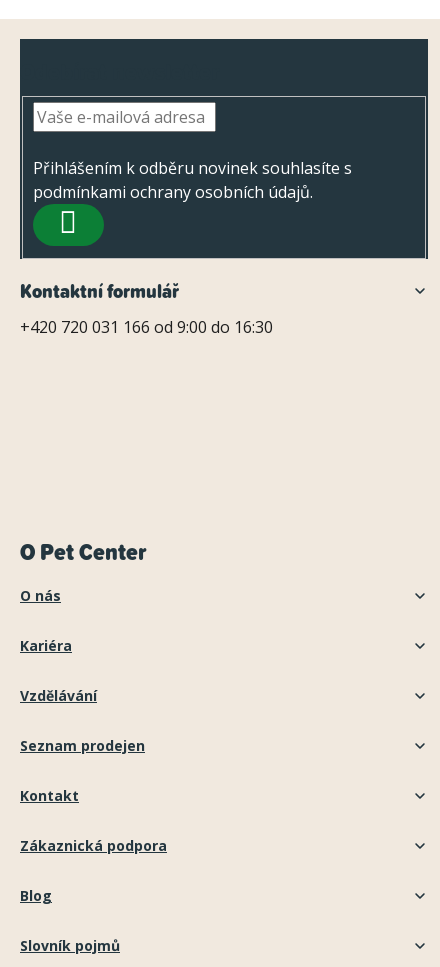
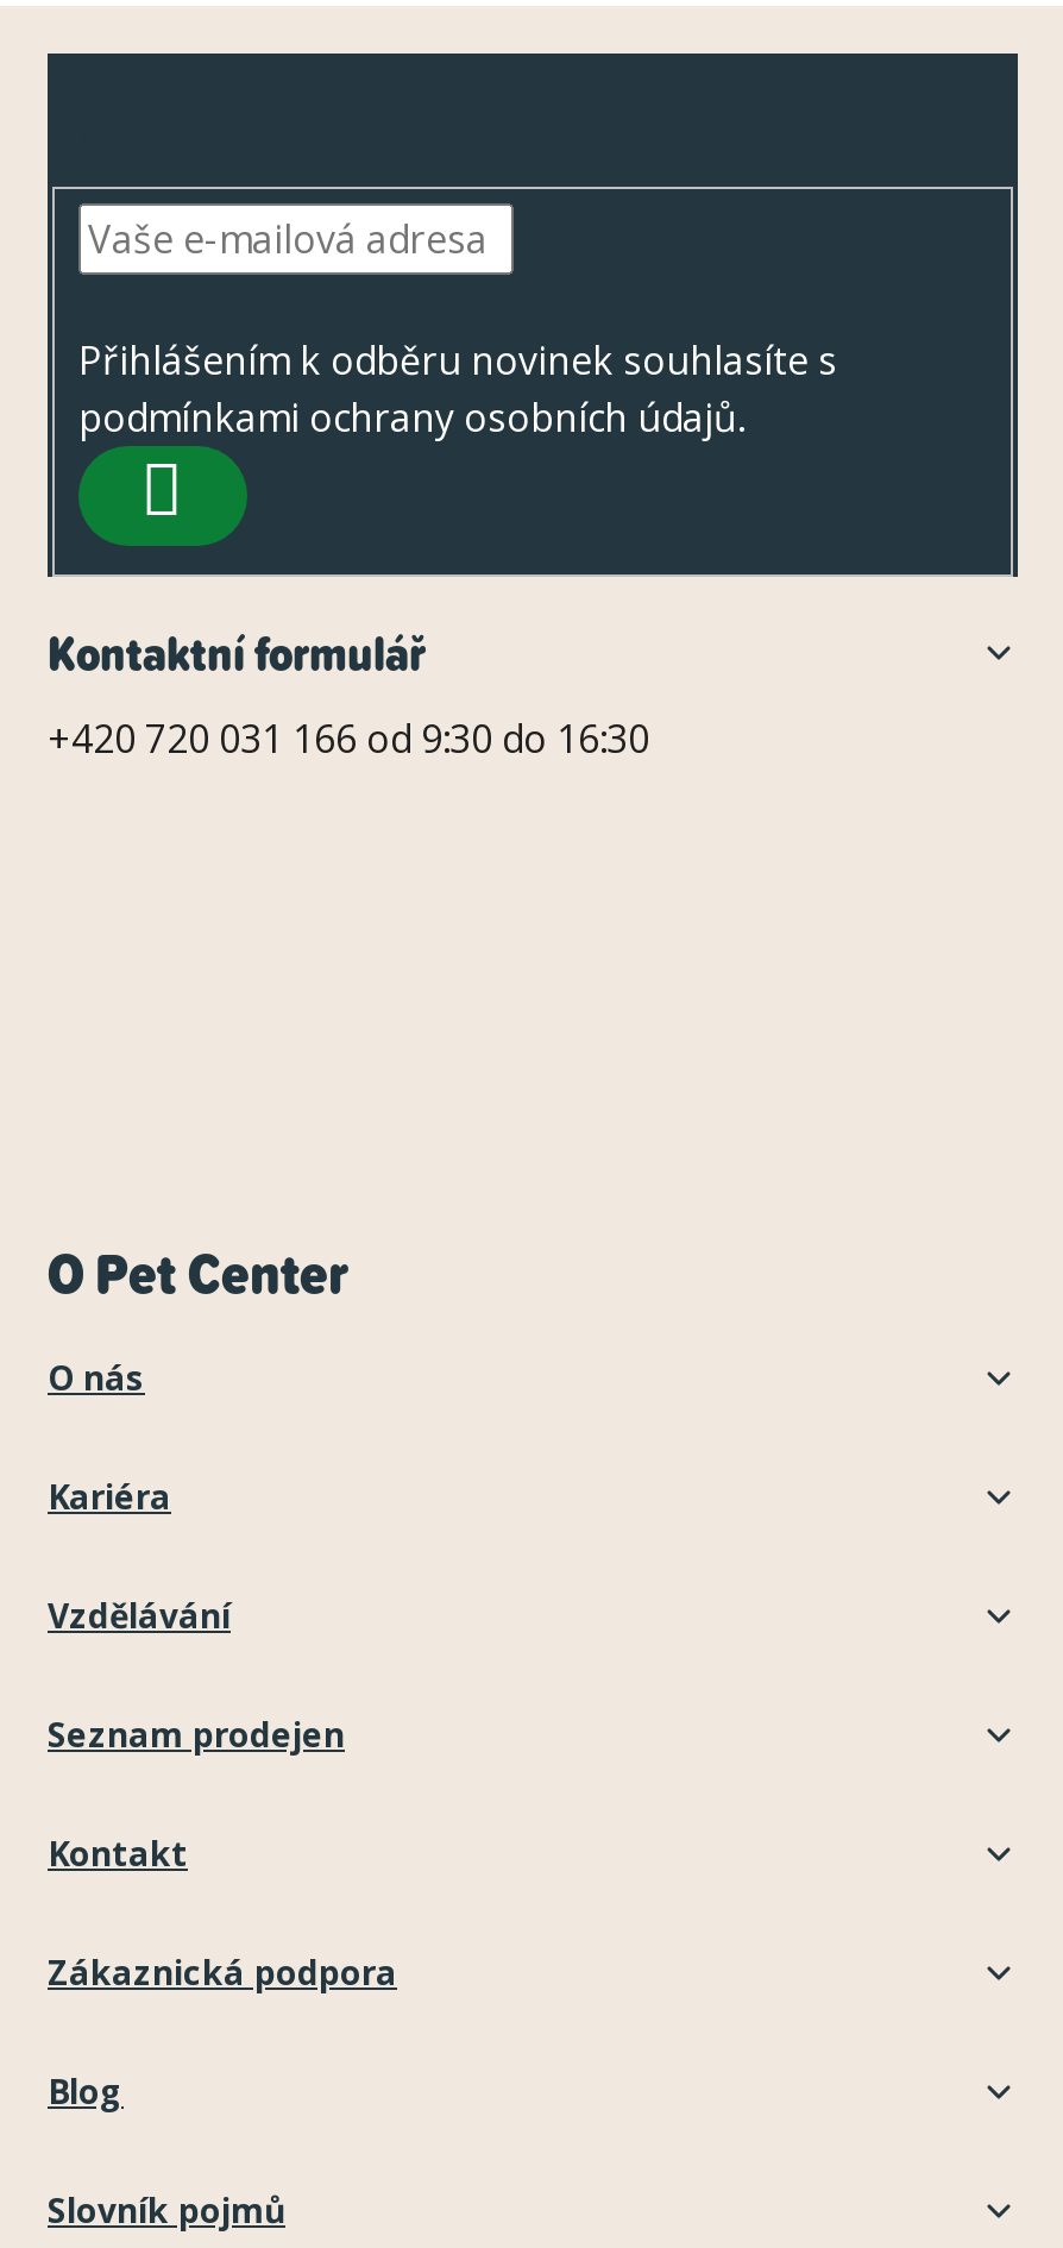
- +420 720 031 166 od 9:00 do 16:30
+ +420 720 031 166 od 9:30 do 16:30
